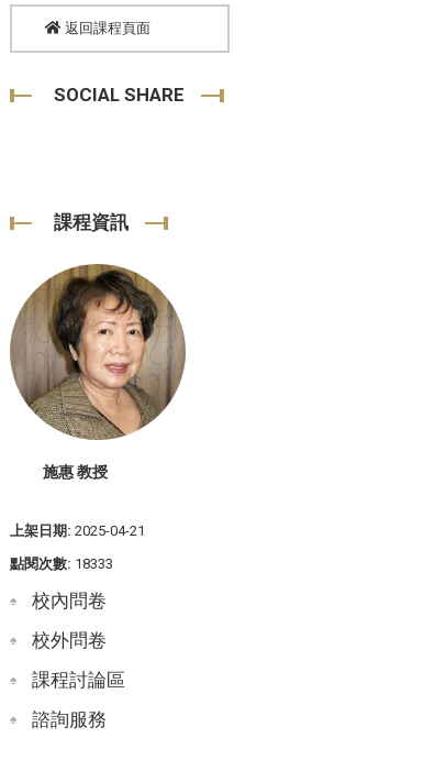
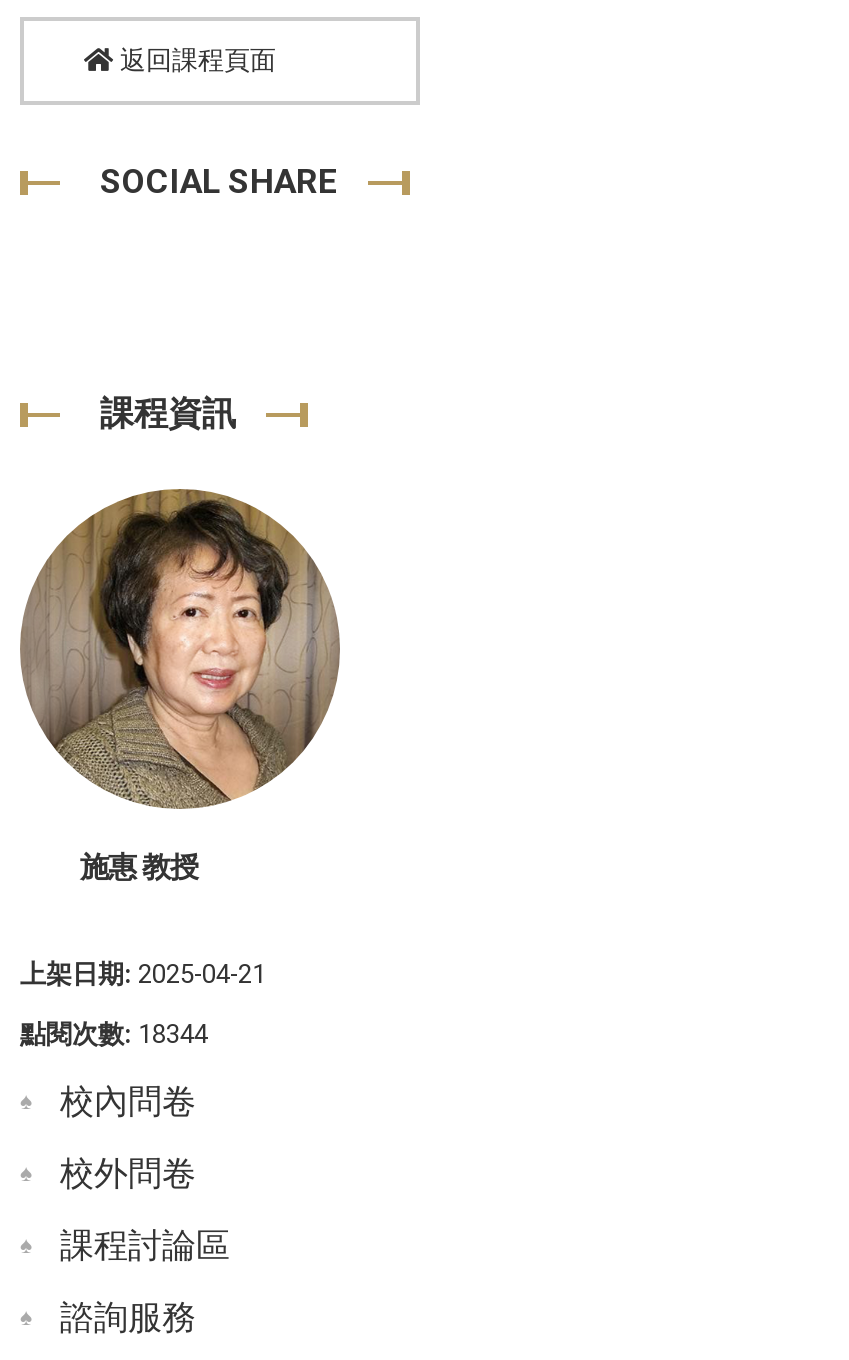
- 點閱次數: 18333
+ 點閱次數: 18344
